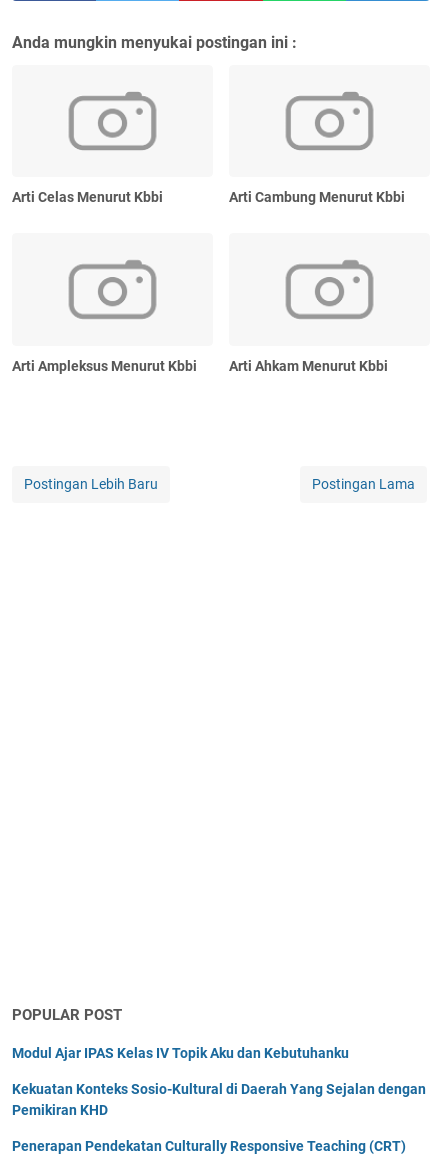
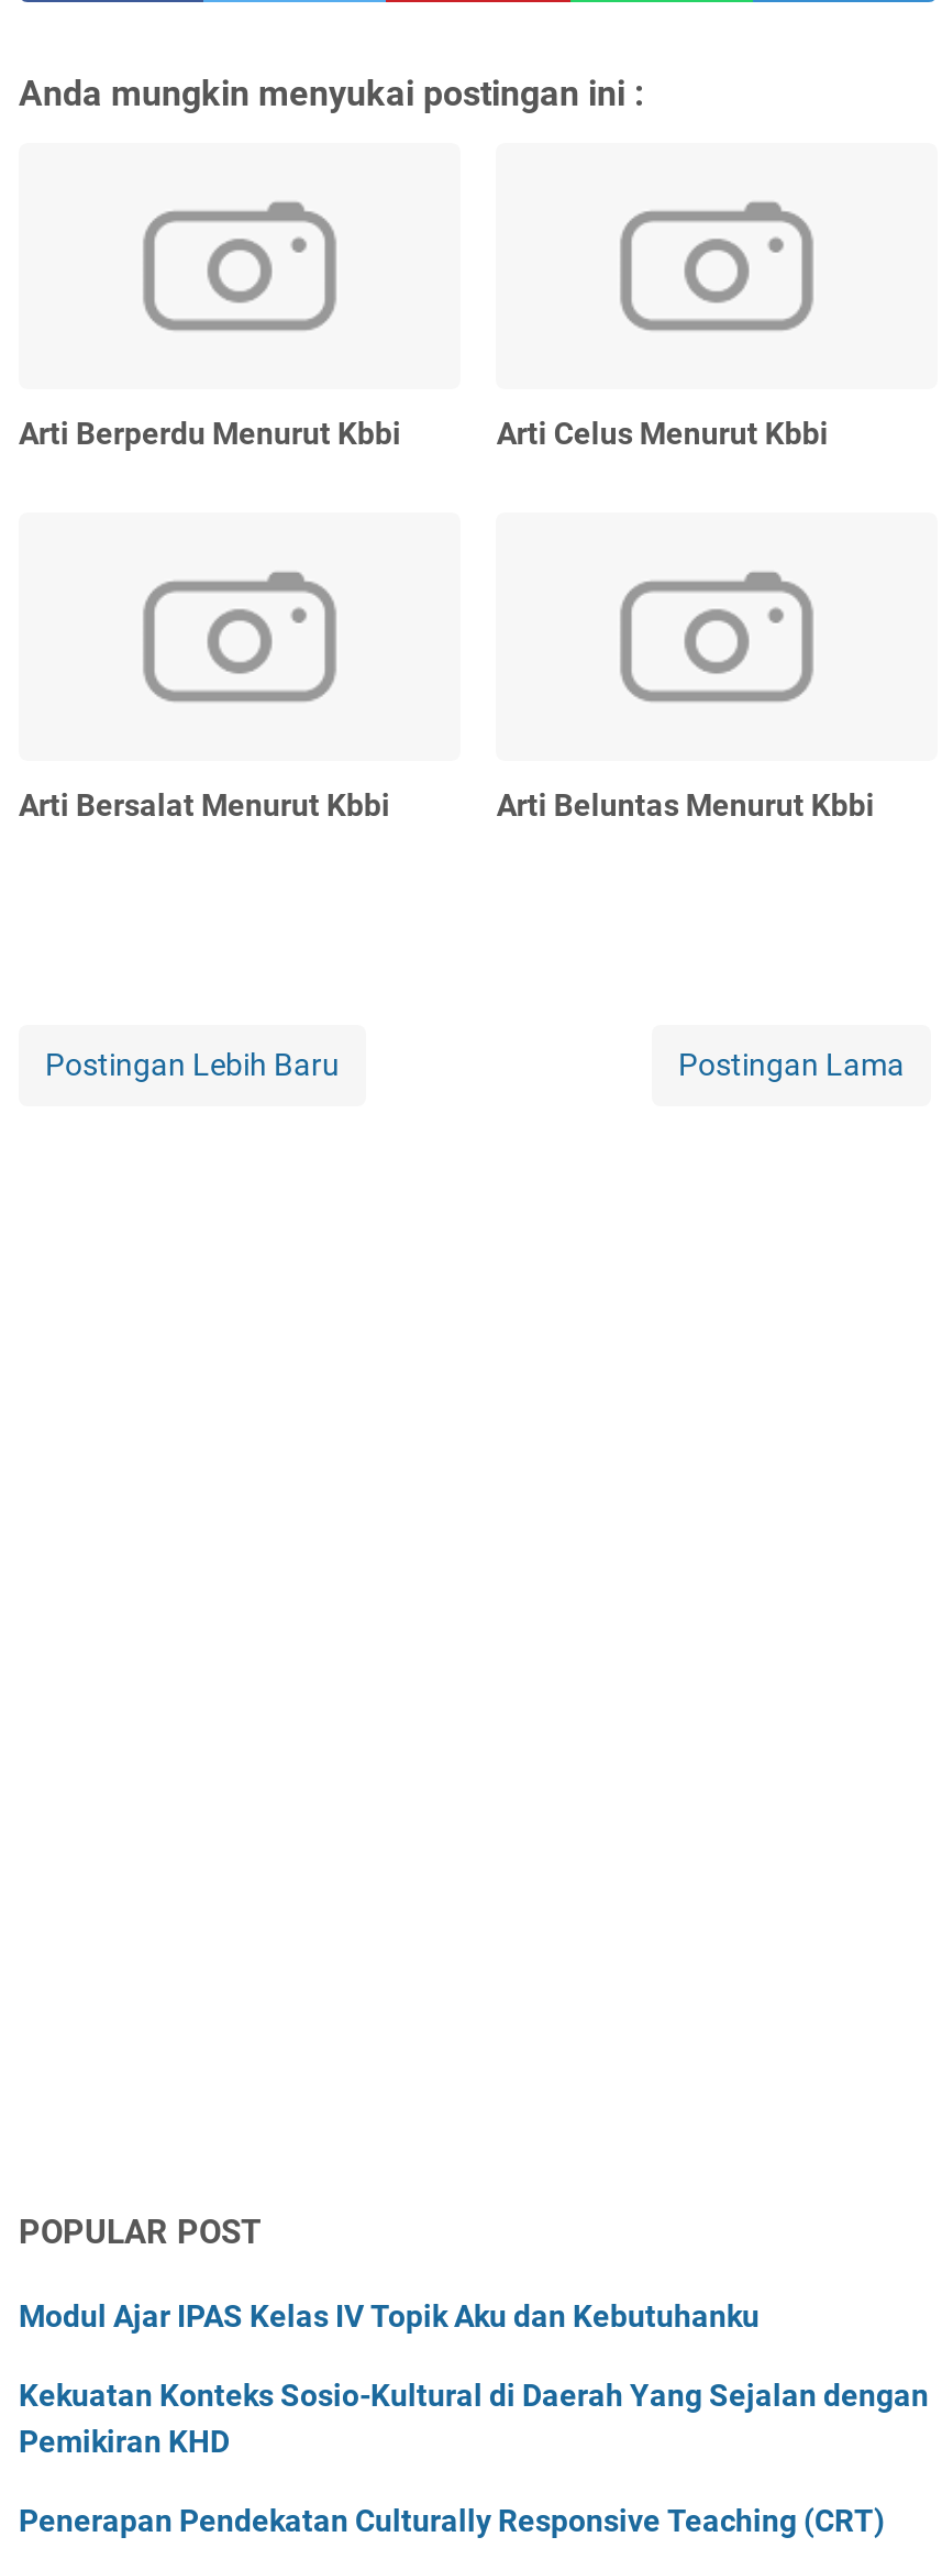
- Arti Celas Menurut Kbbi
+ Arti Berperdu Menurut Kbbi

- Arti Cambung Menurut Kbbi
+ Arti Celus Menurut Kbbi

- Arti Ampleksus Menurut Kbbi
+ Arti Bersalat Menurut Kbbi

- Arti Ahkam Menurut Kbbi
+ Arti Beluntas Menurut Kbbi
